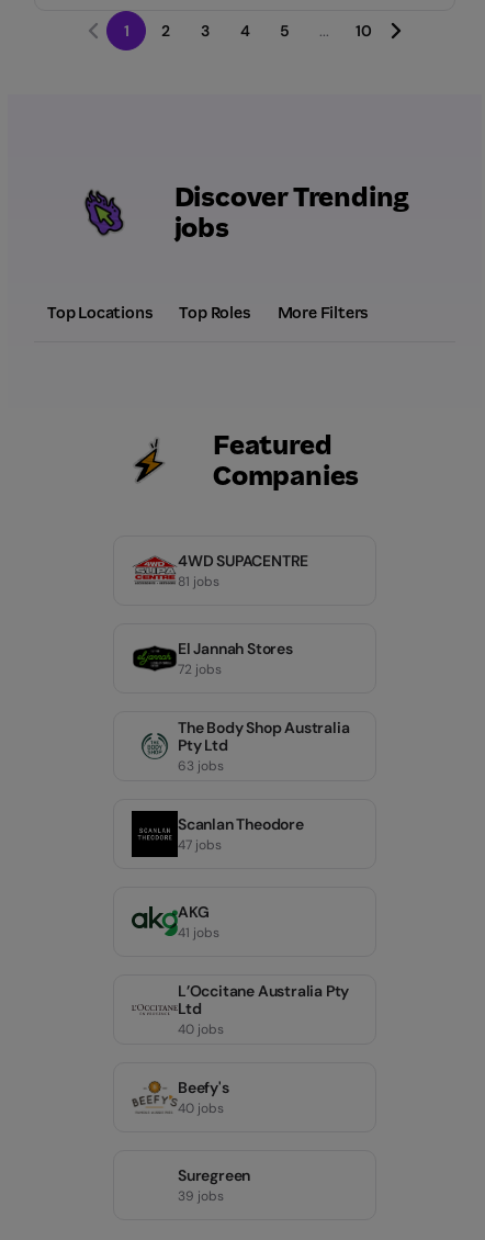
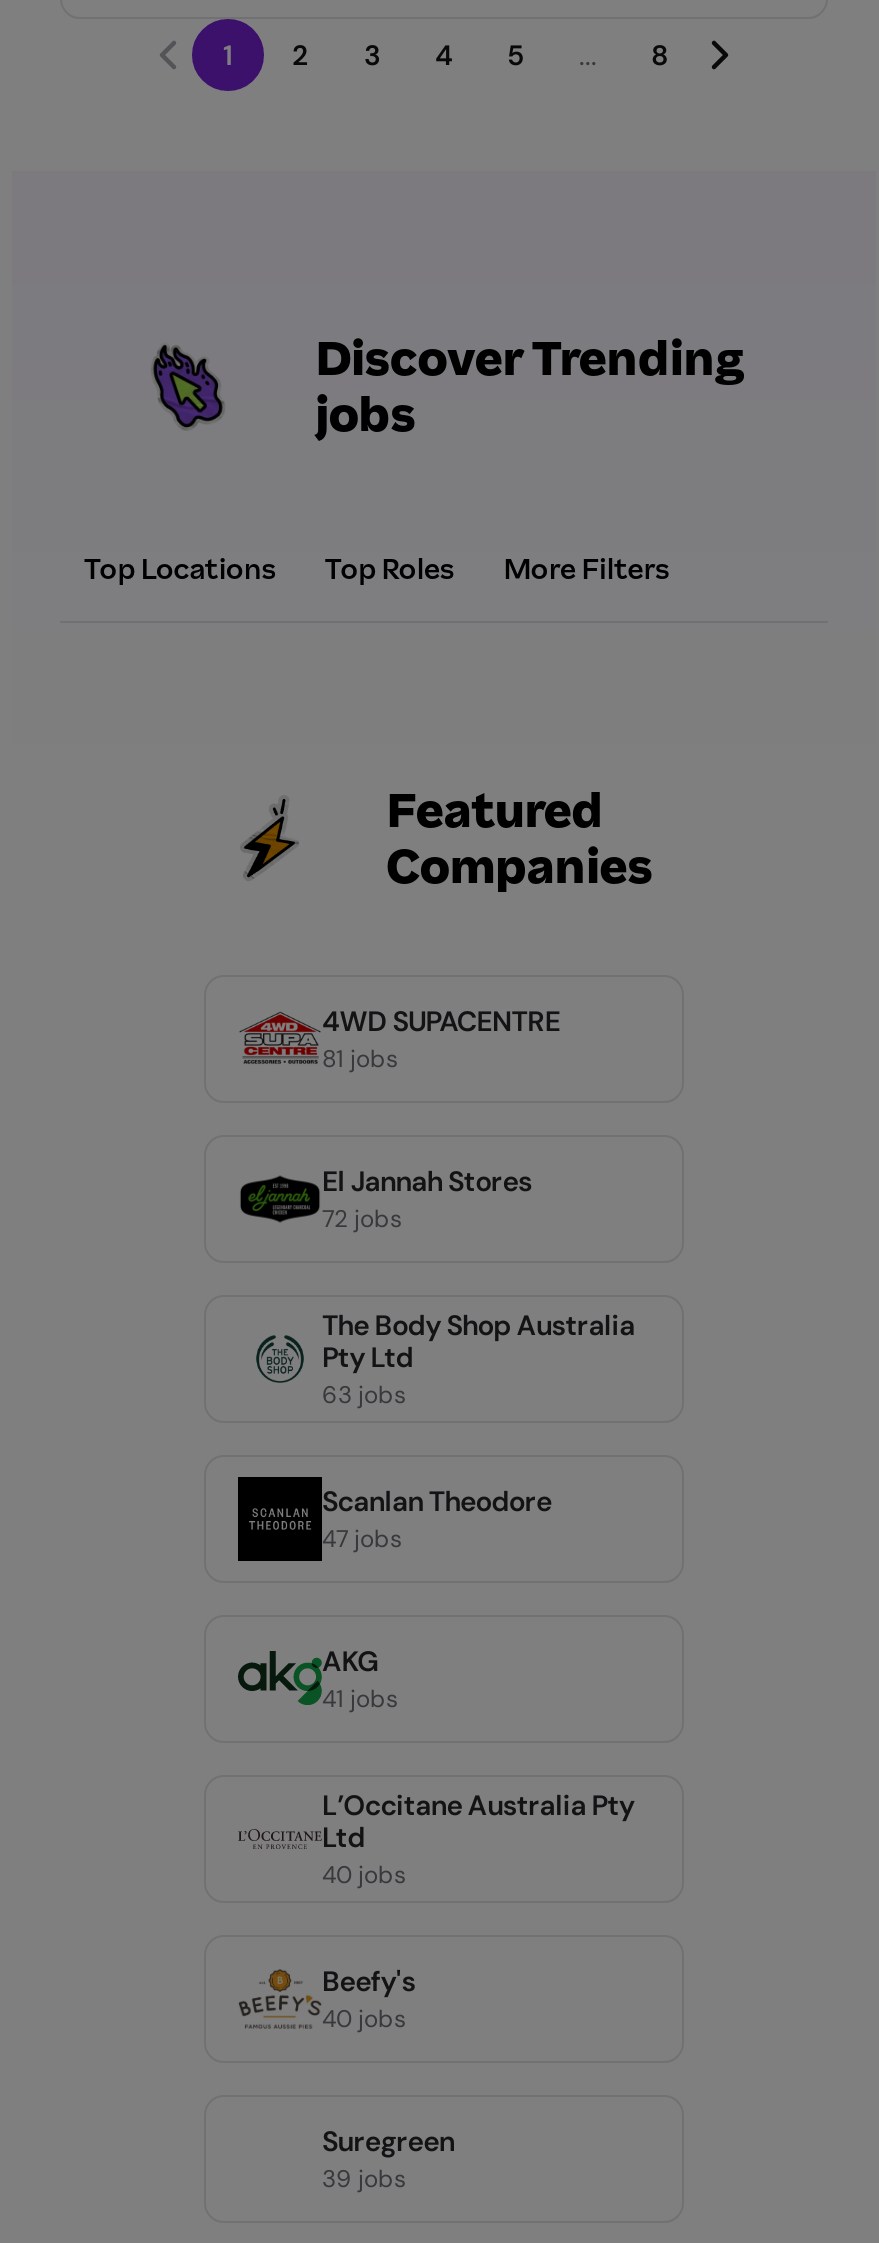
- 10
+ 8
